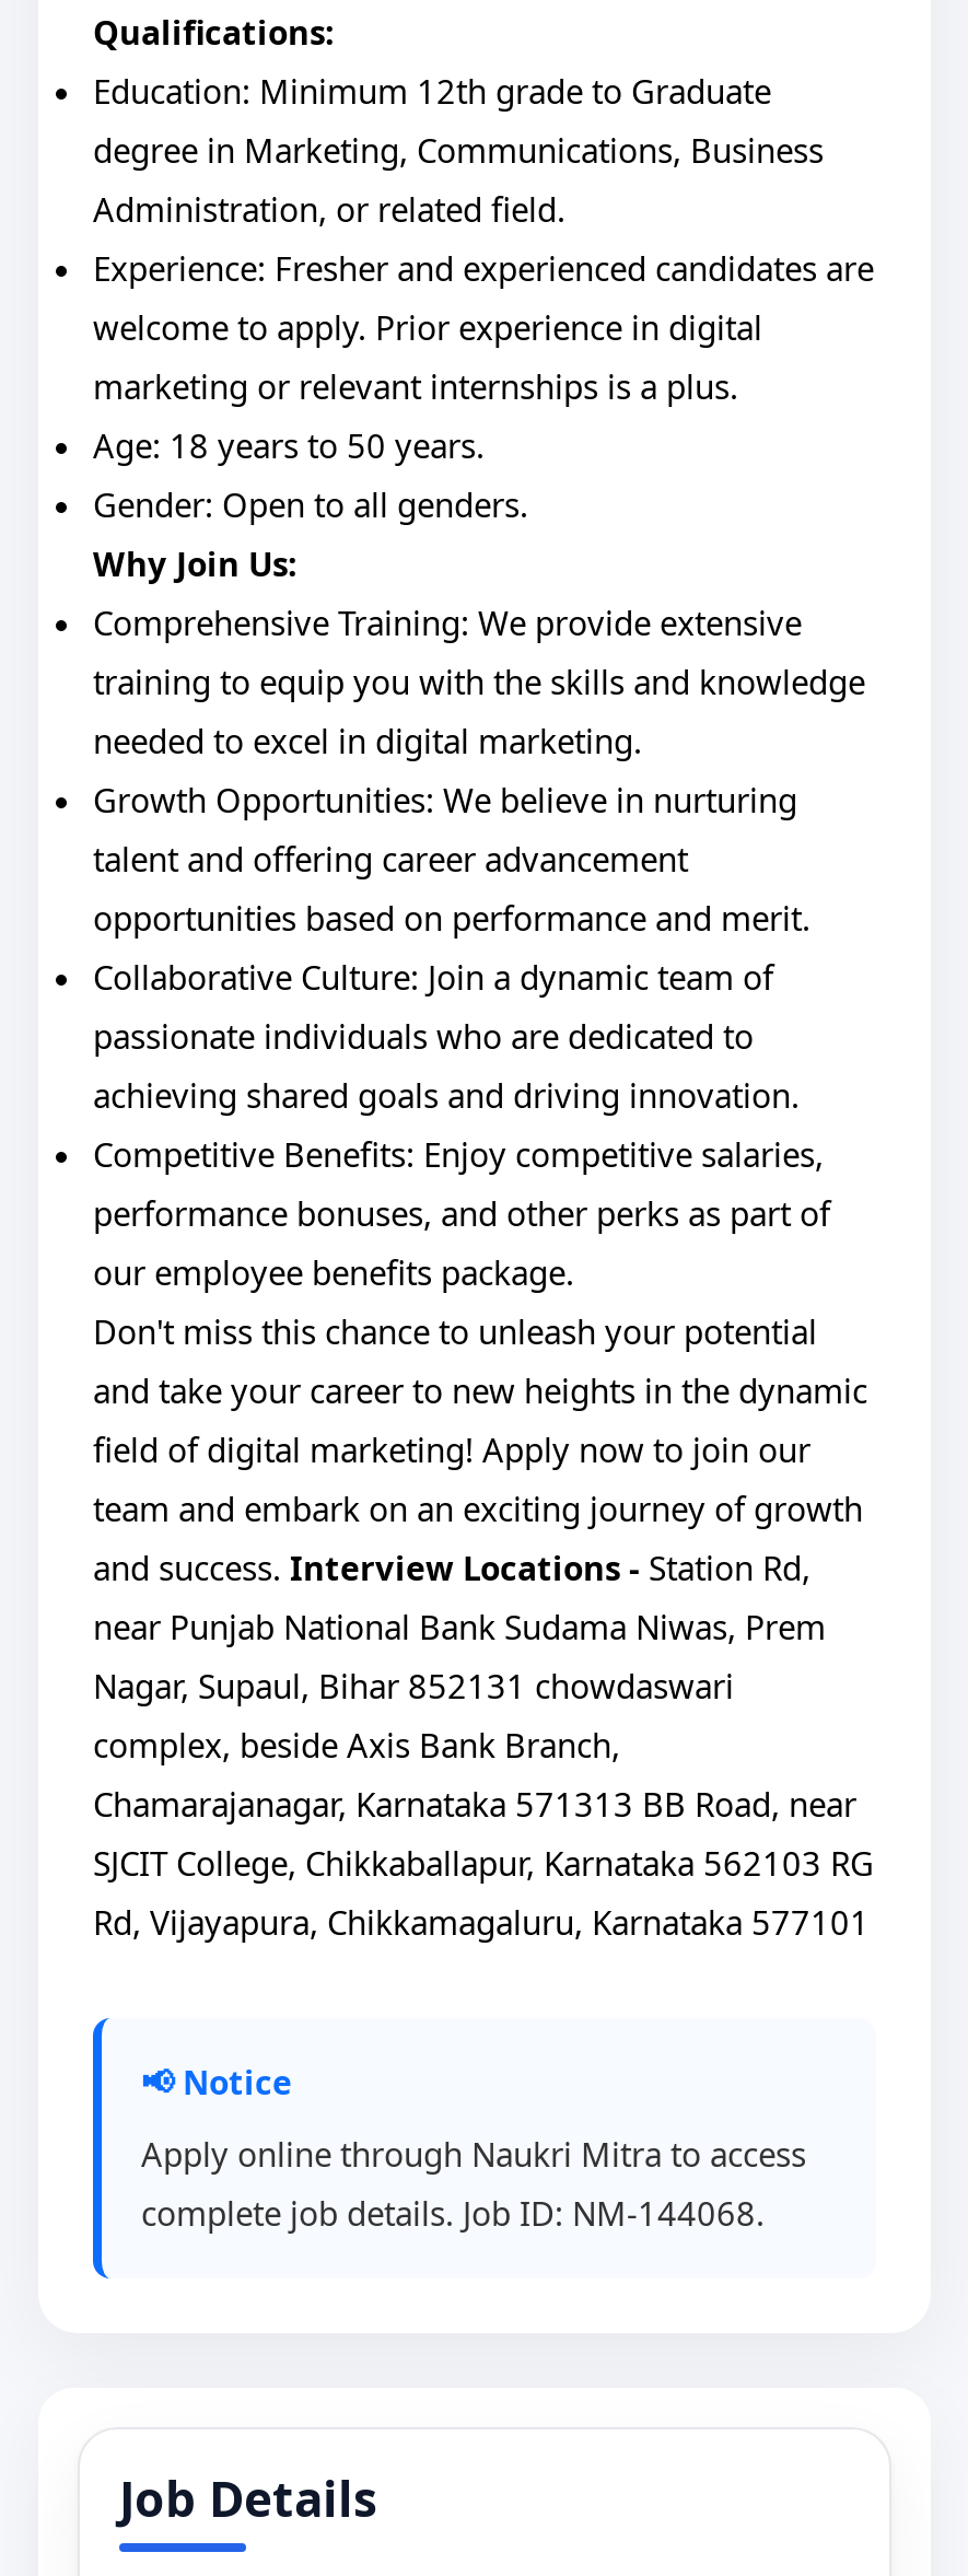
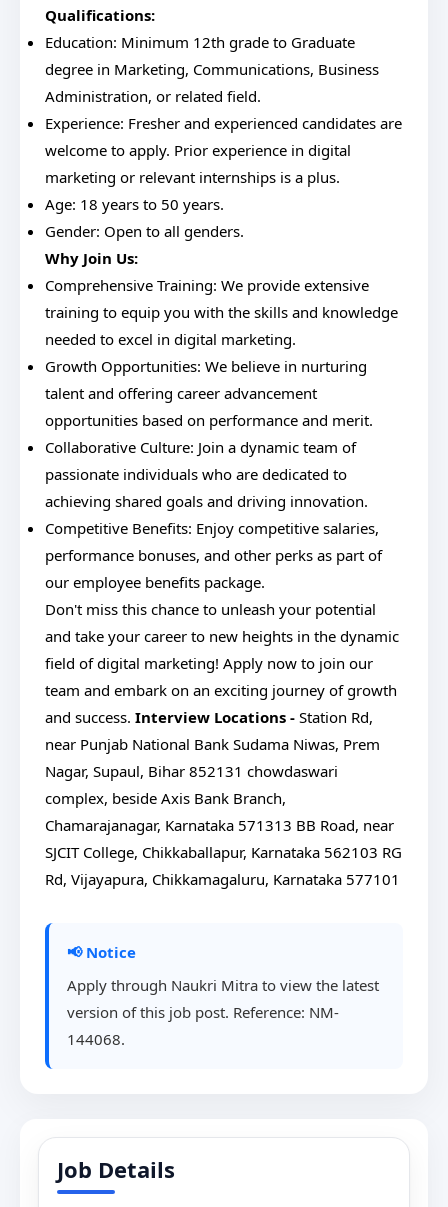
- Apply online through Naukri Mitra to access
- complete job details. Job ID: NM-144068.
+ Apply through Naukri Mitra to view the latest
+ version of this job post. Reference: NM-
+ 144068.
